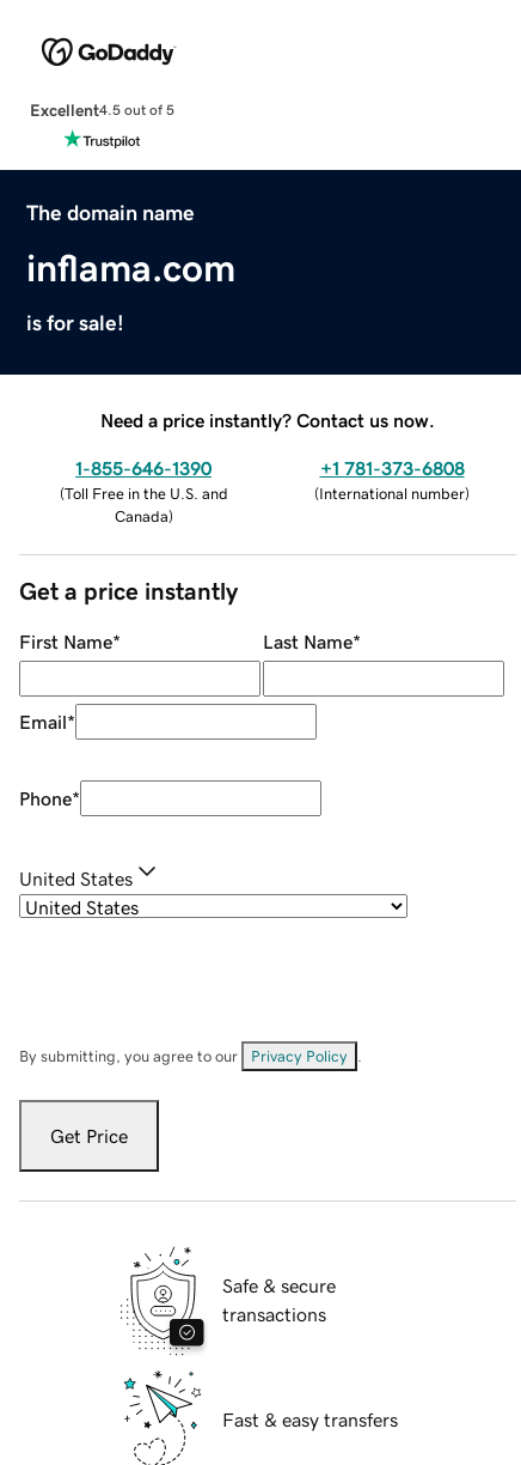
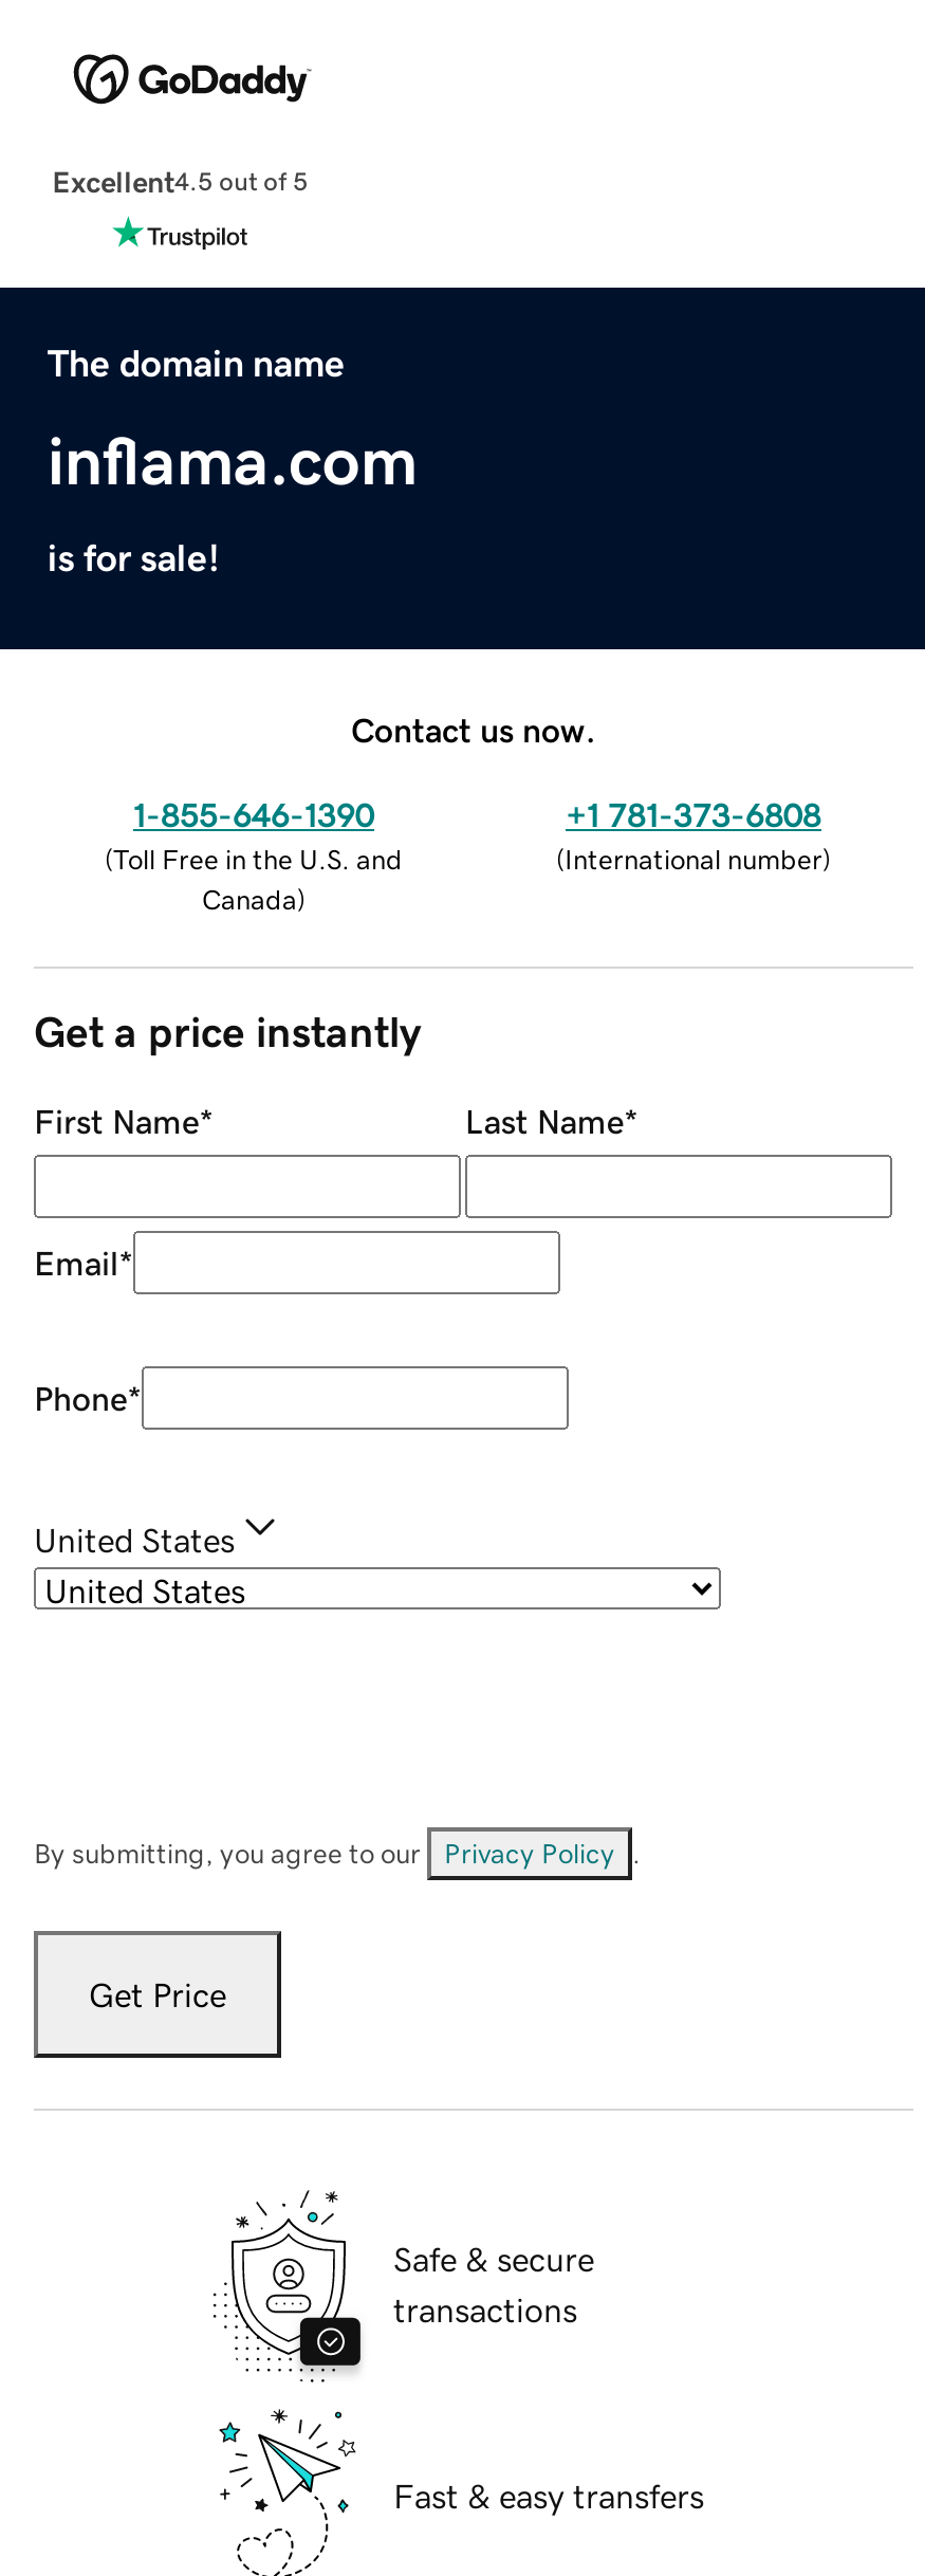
- Need a price instantly? Contact us now.
+ Contact us now.
